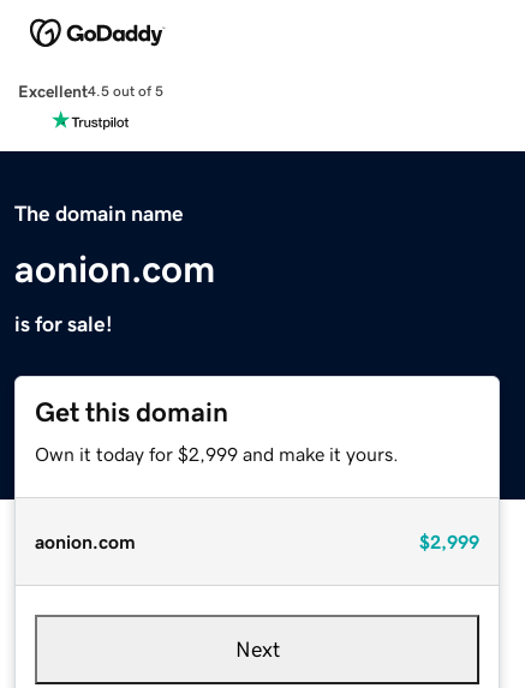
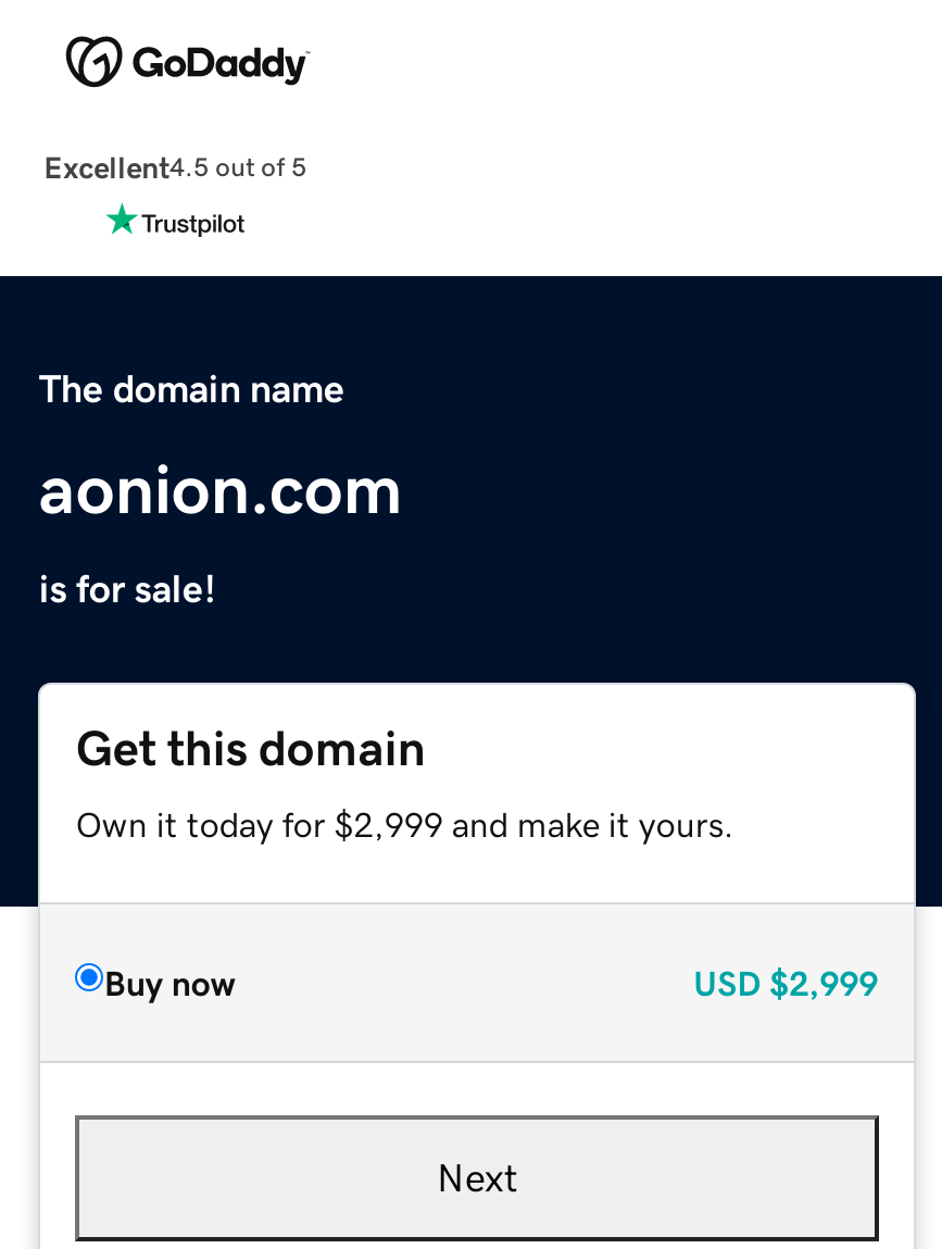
- aonion.com
- $2,999
+ Buy now
+ USD $2,999
